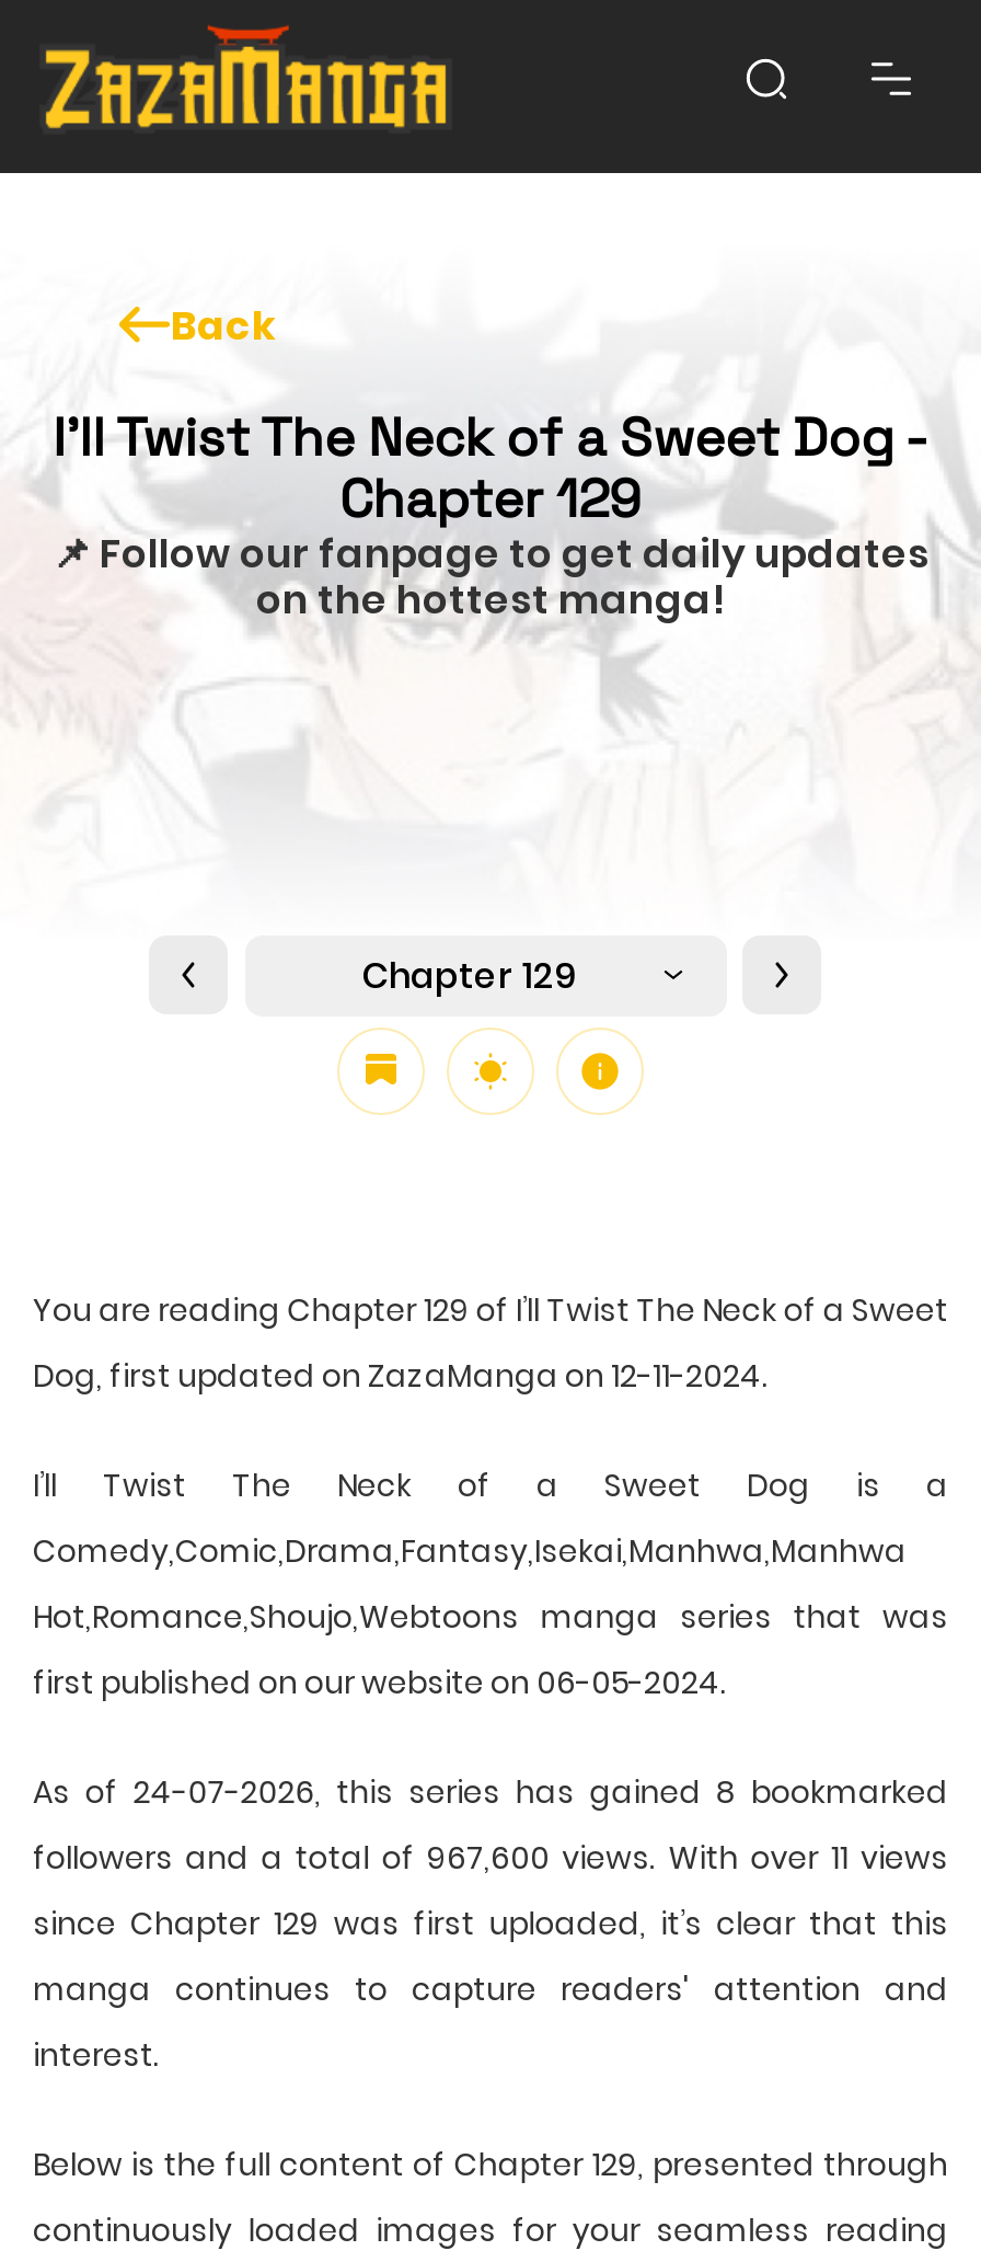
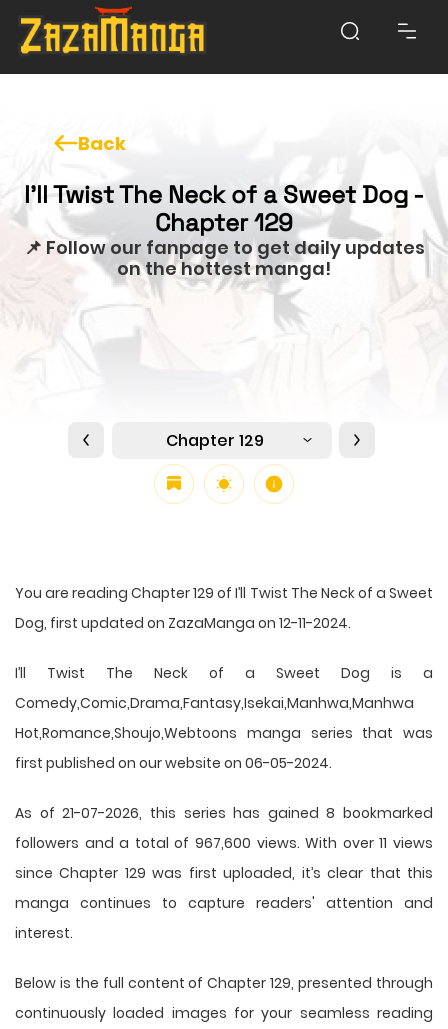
- As of 24-07-2026, this series has gained 8 bookmarked
+ As of 21-07-2026, this series has gained 8 bookmarked
